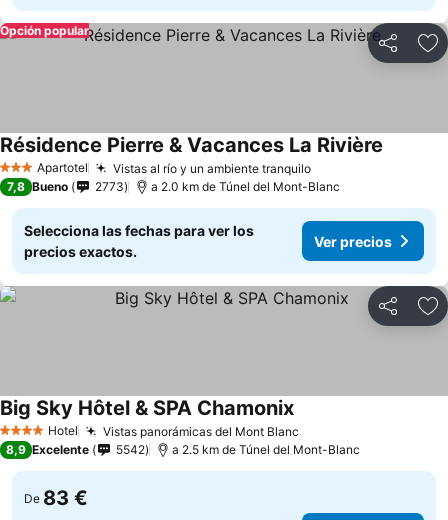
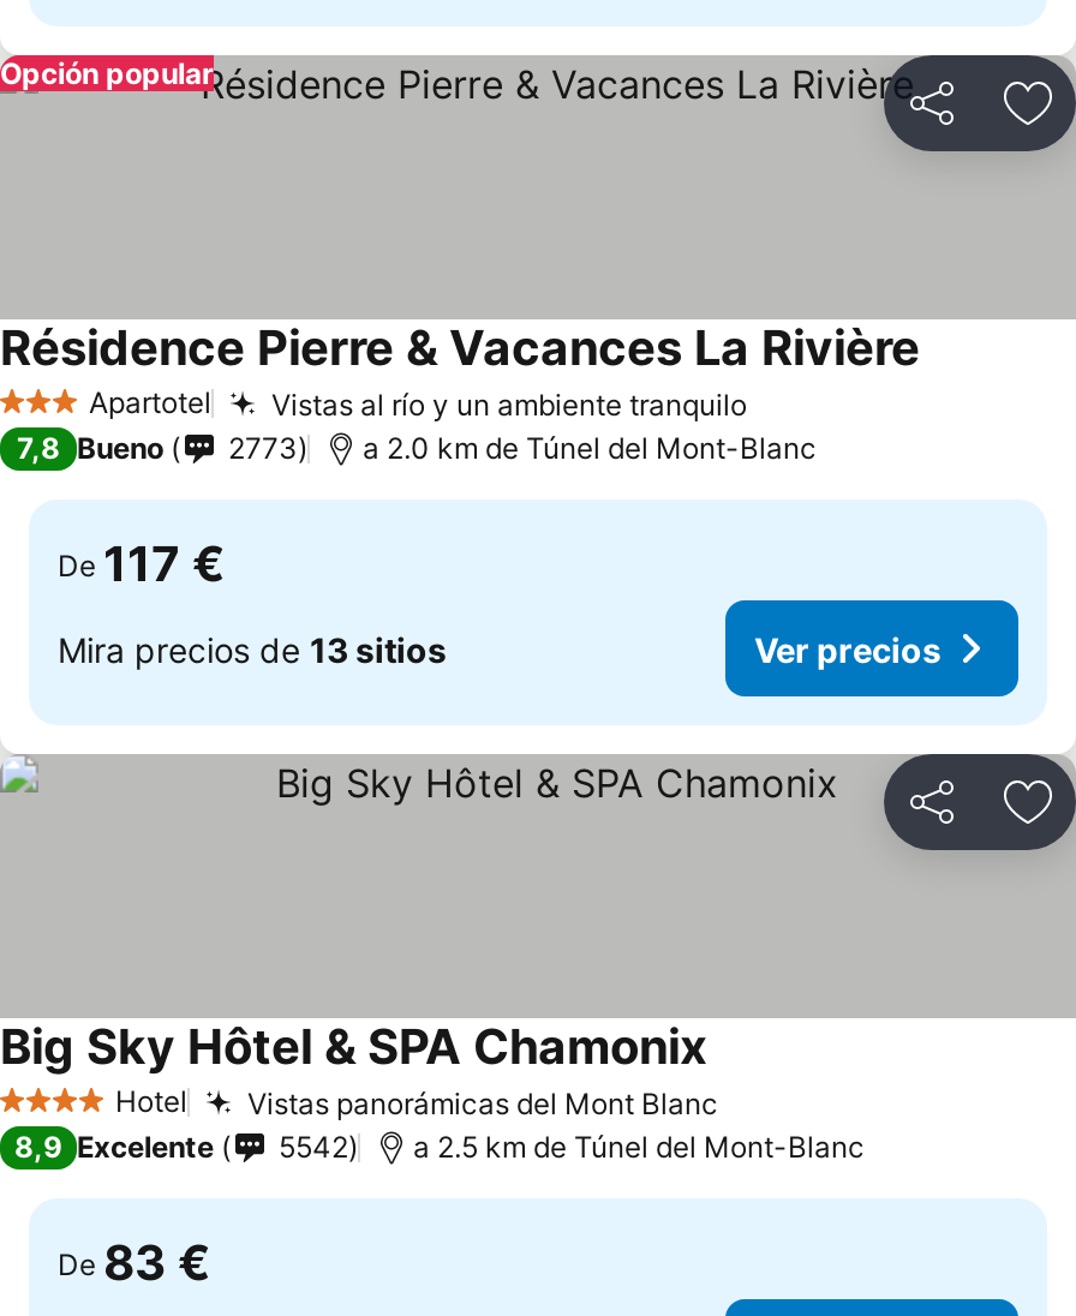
- Selecciona las fechas para ver los
- precios exactos.
+ De 117 €
+ Mira precios de 13 sitios
